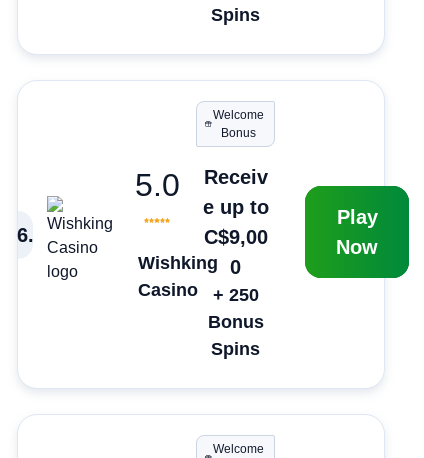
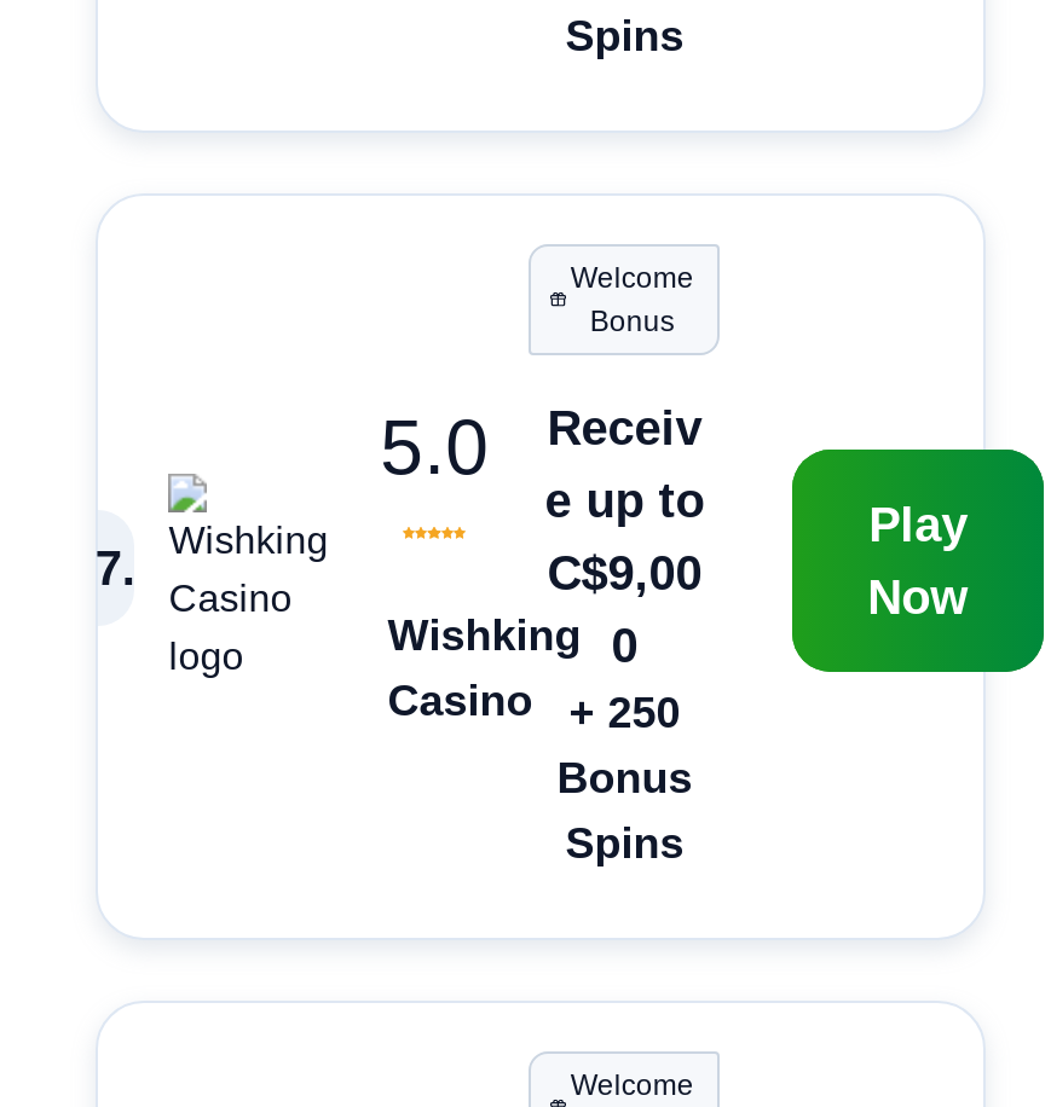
- 6.
+ 7.
